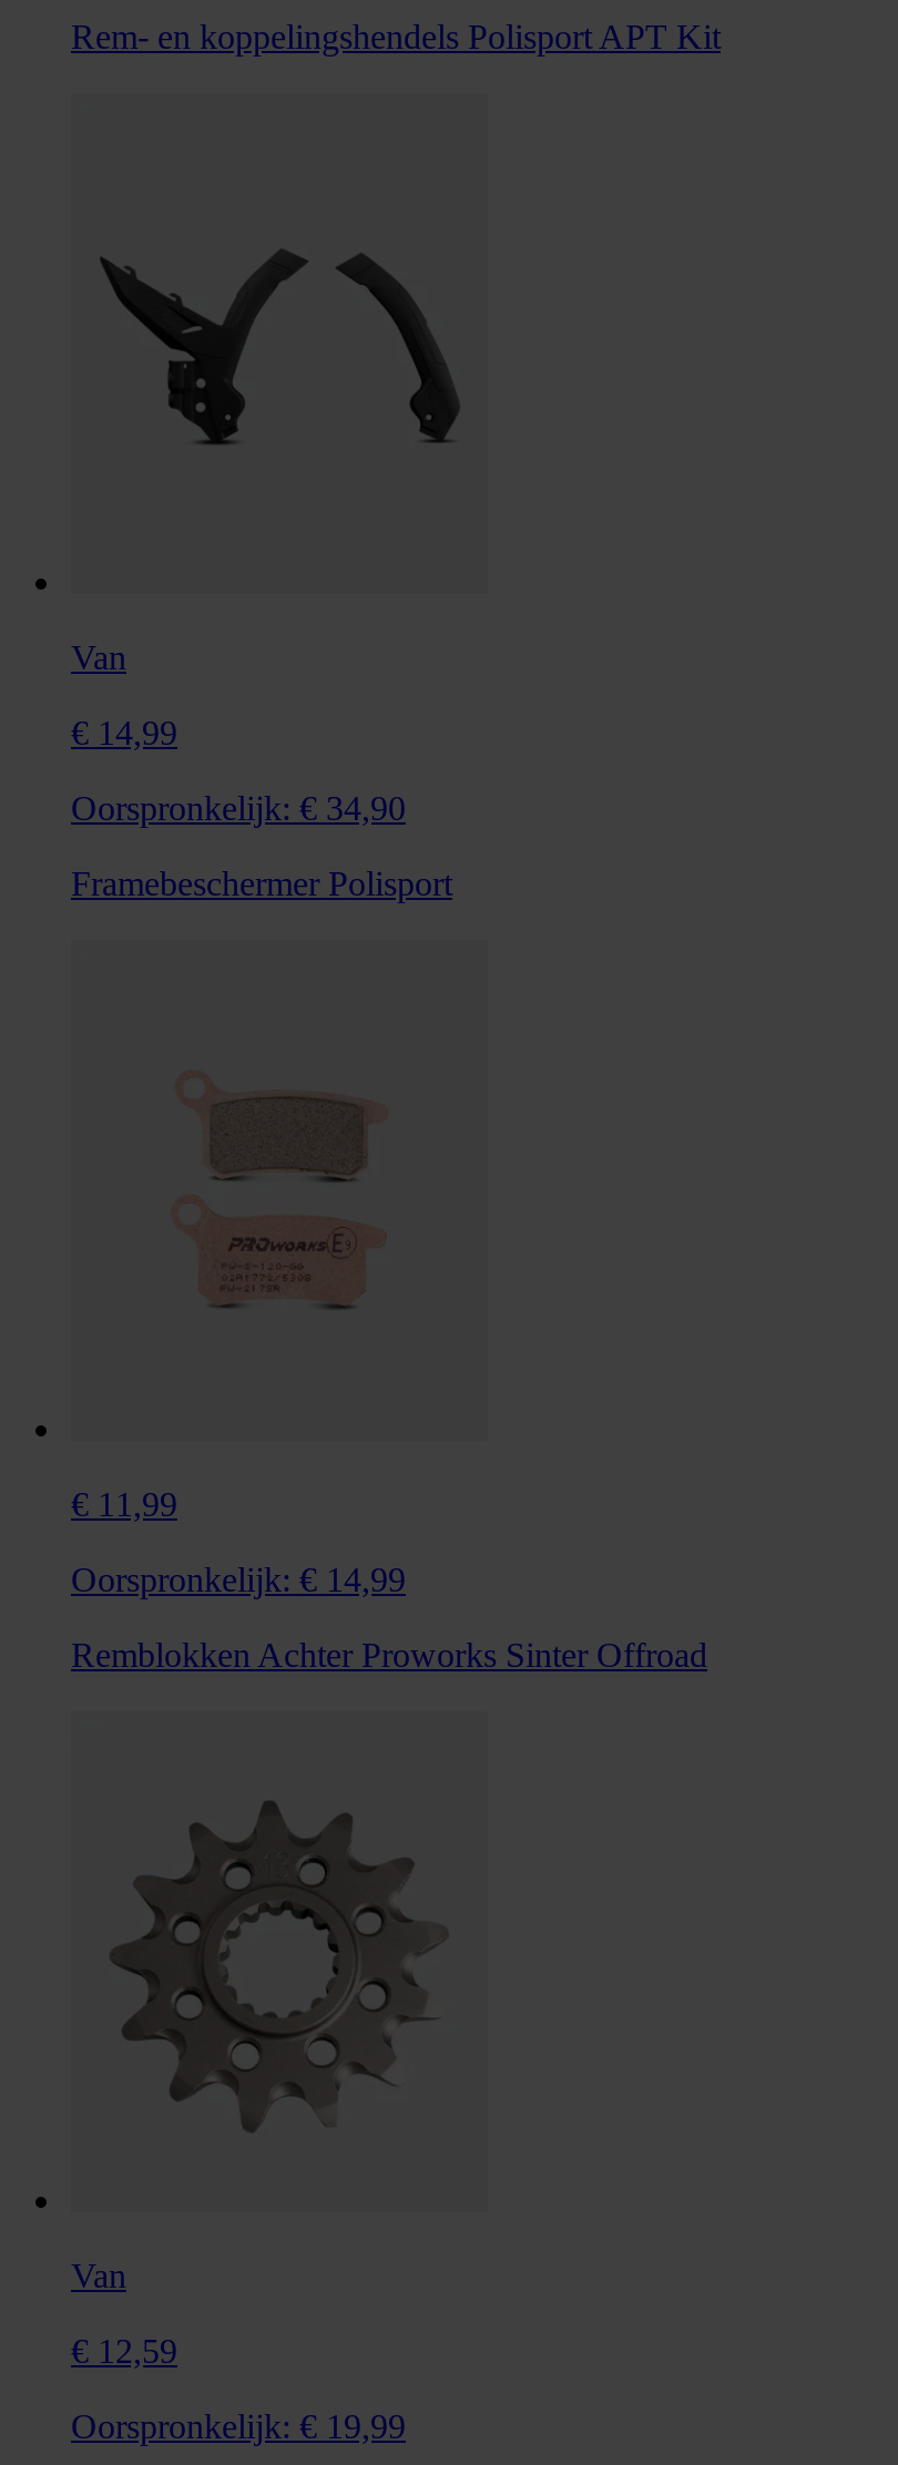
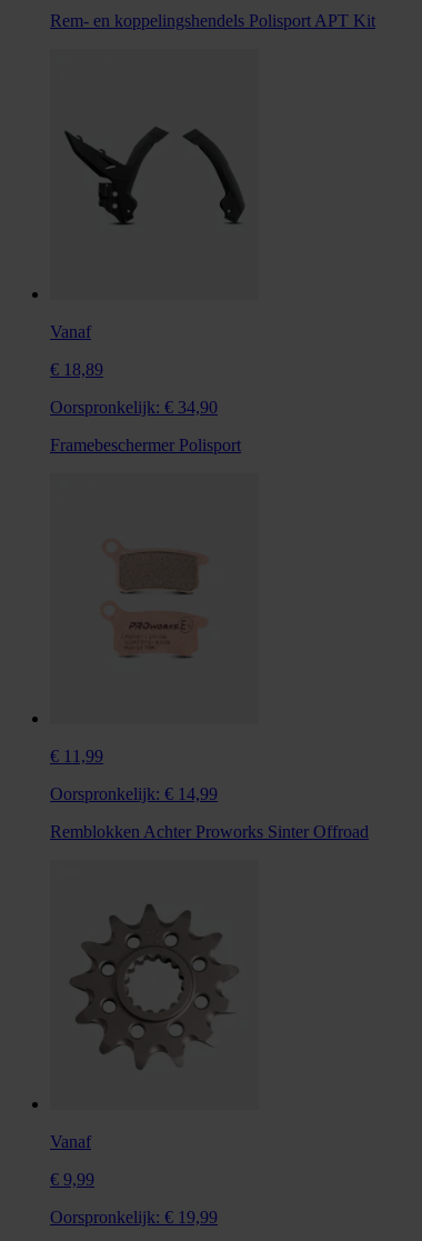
- Van
+ Vanaf

- € 14,99
+ € 18,89

- Van
+ Vanaf

- € 12,59
+ € 9,99
